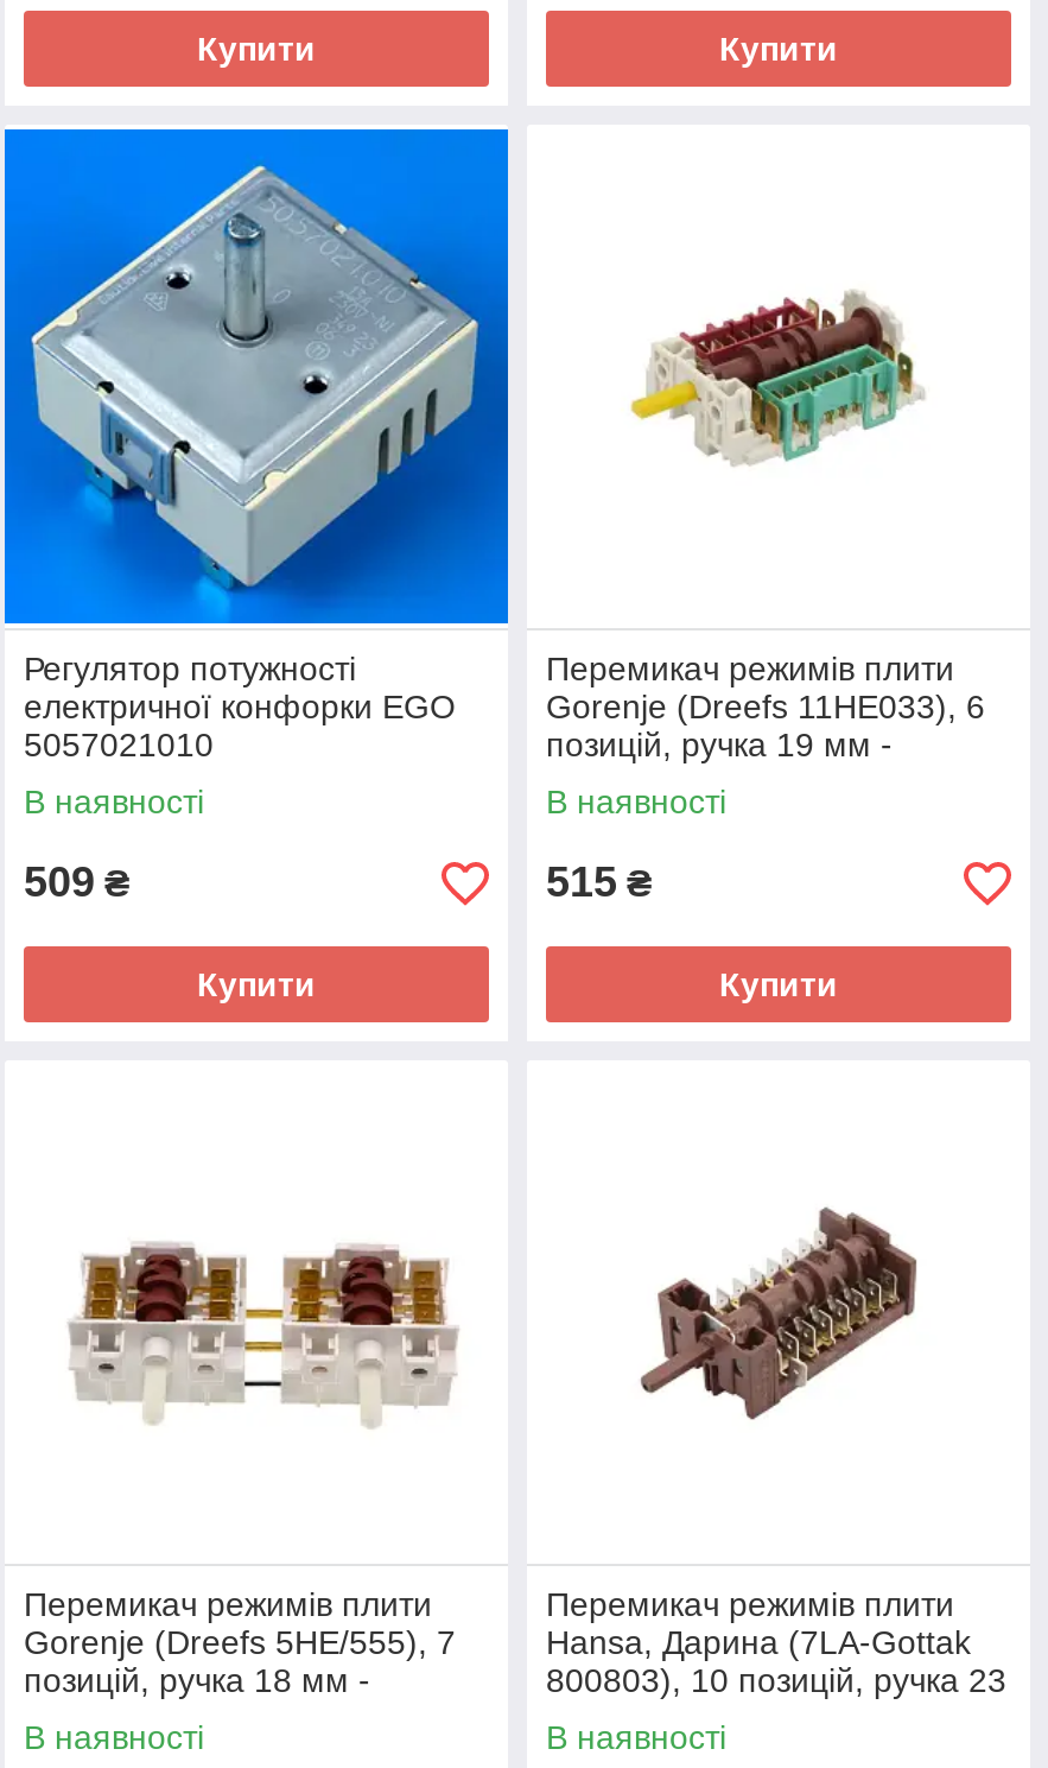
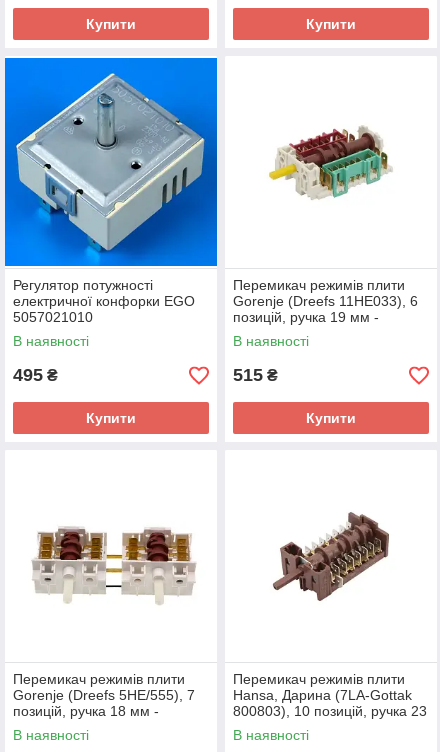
- 509 ₴
+ 495 ₴
